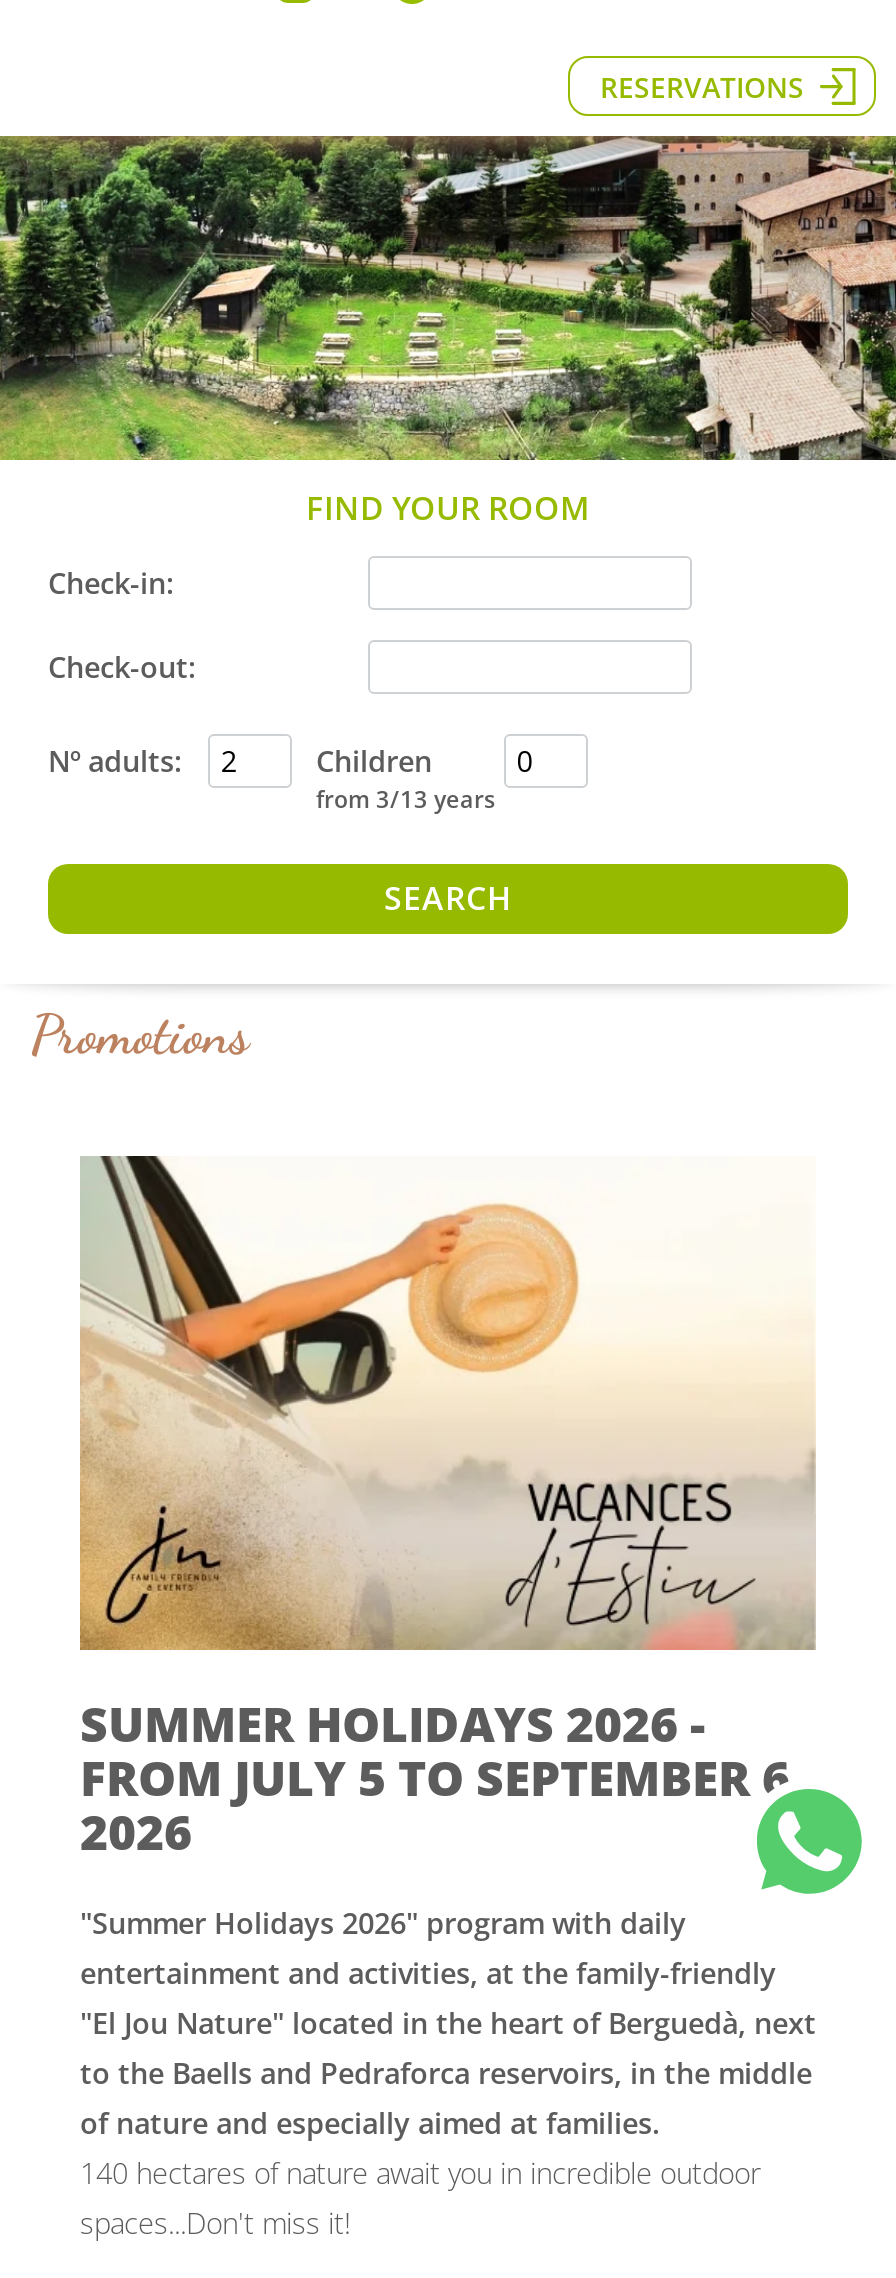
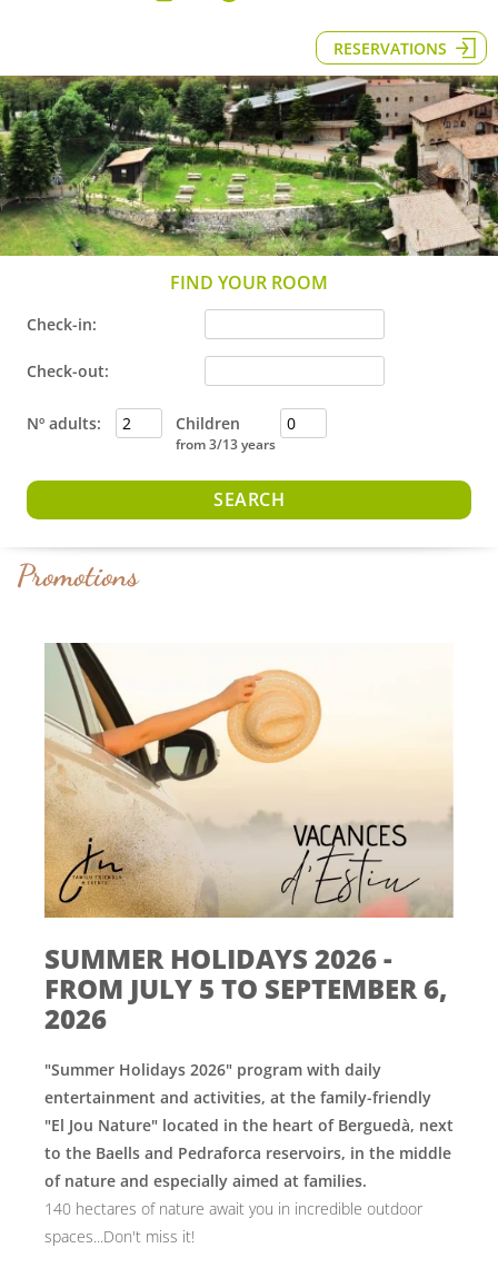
- [image]
